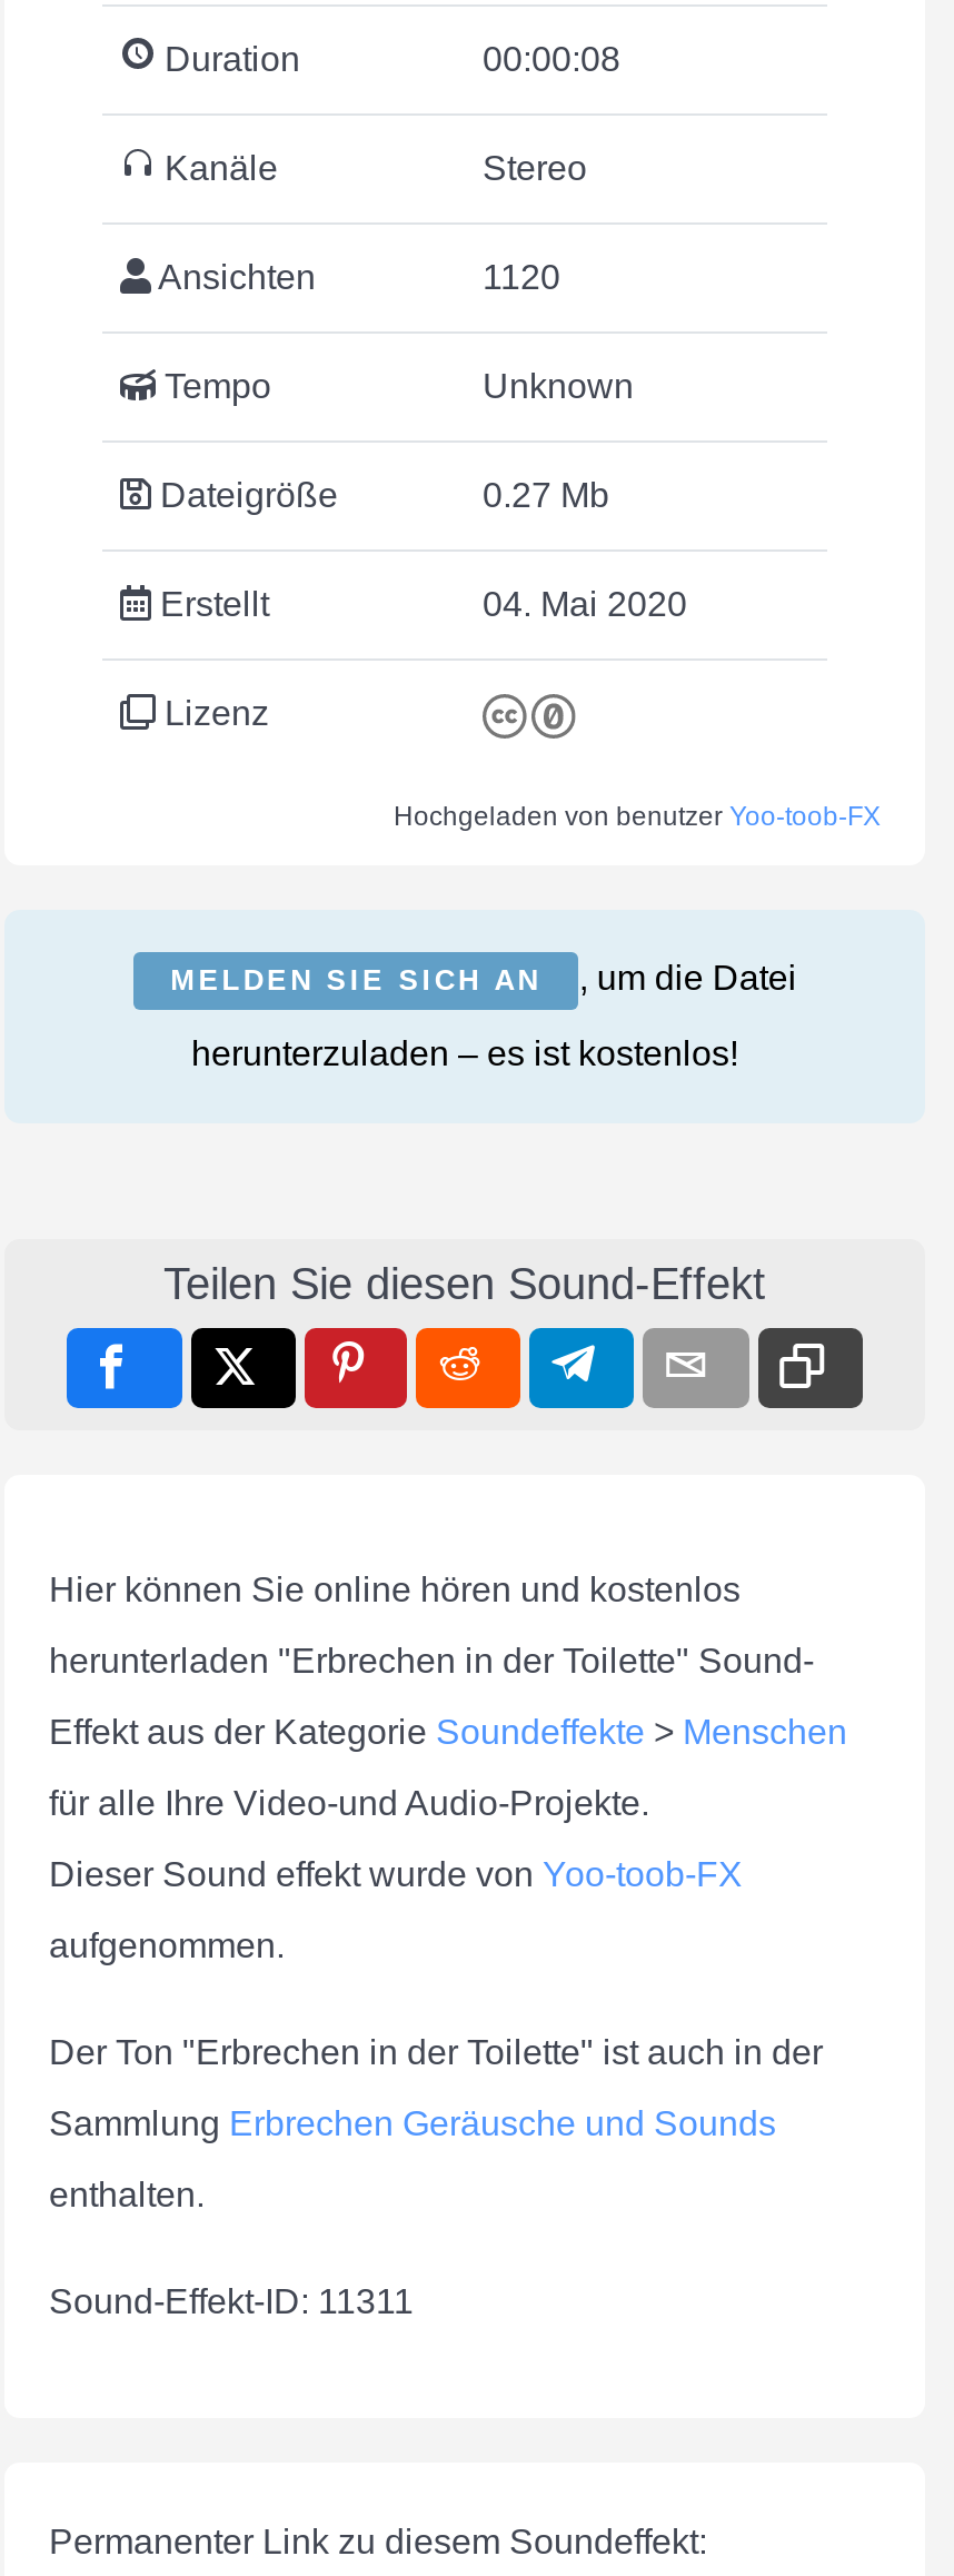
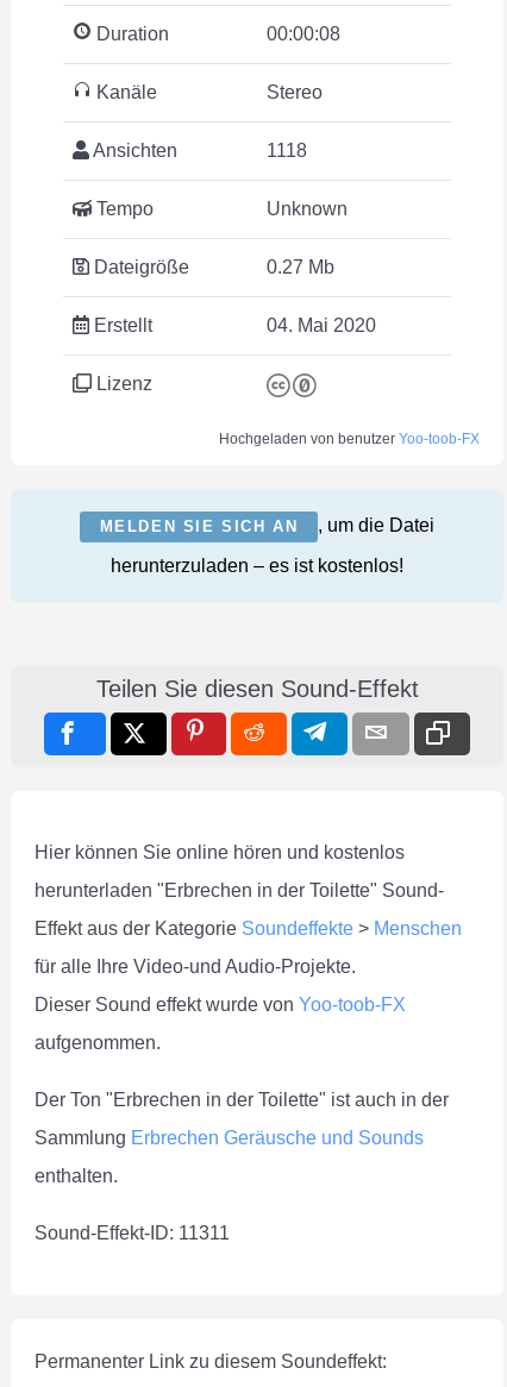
- 1120
+ 1118
